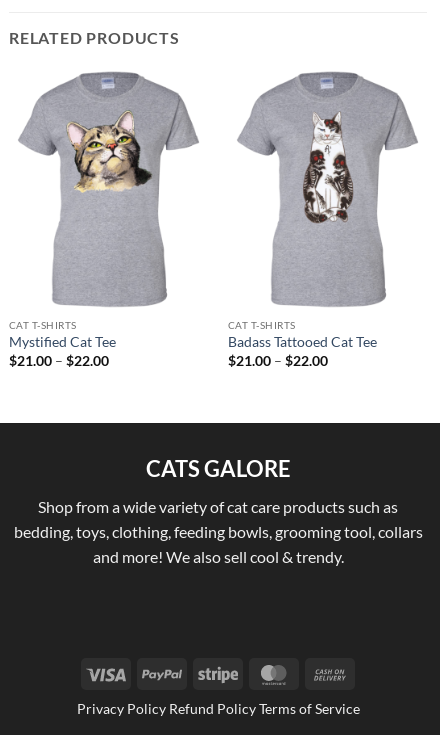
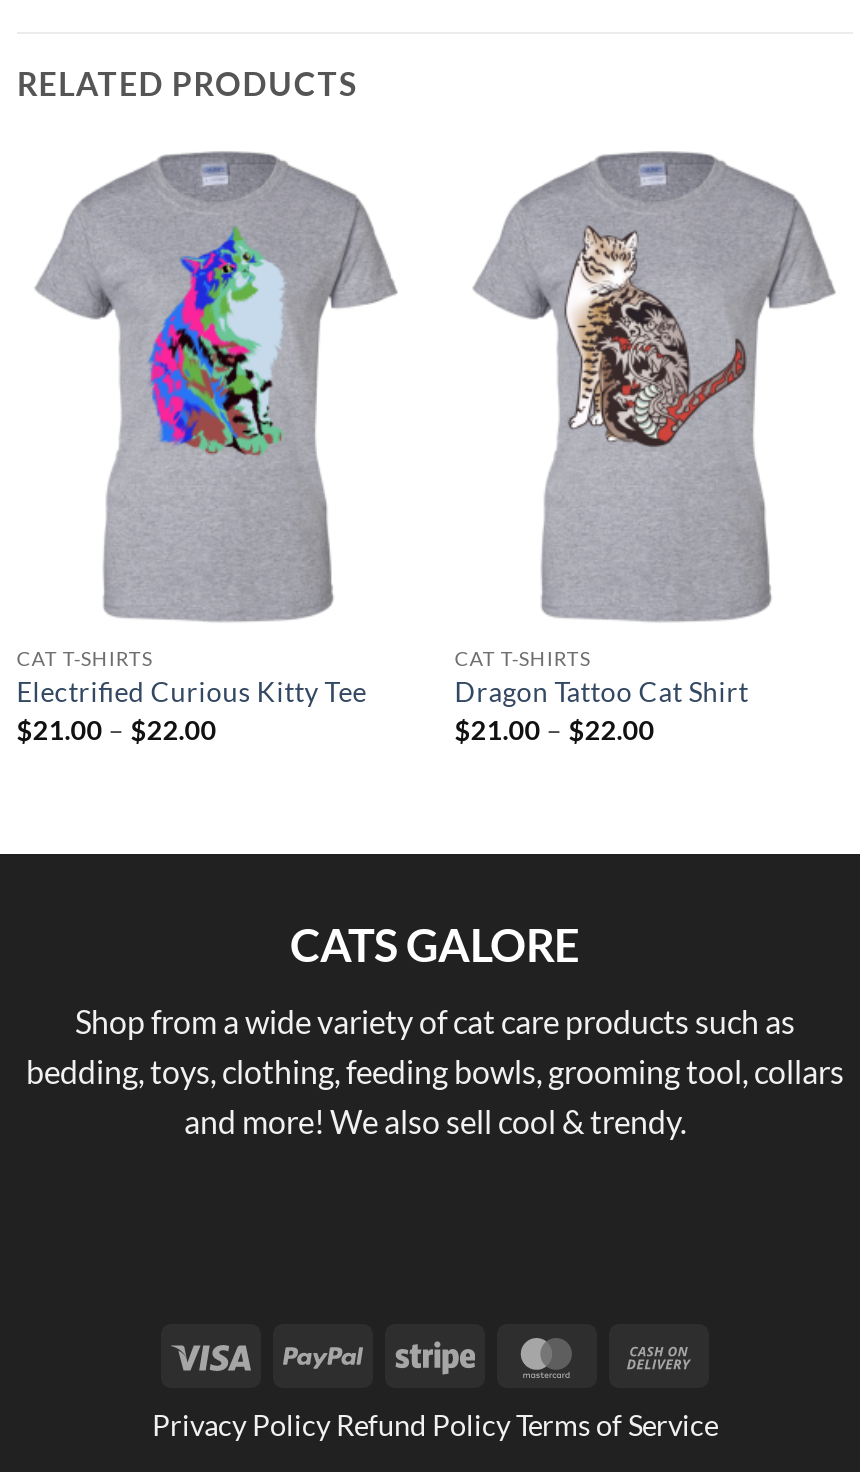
- [image]
+ [image]

- [image]
+ [image]

- Mystified Cat Tee
+ Electrified Curious Kitty Tee

- Badass Tattooed Cat Tee
+ Dragon Tattoo Cat Shirt
